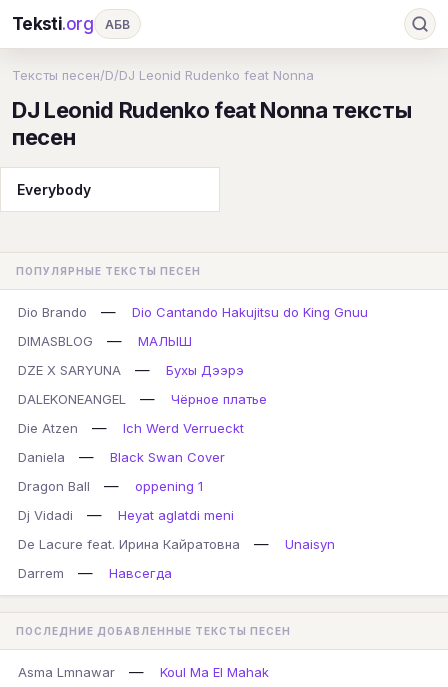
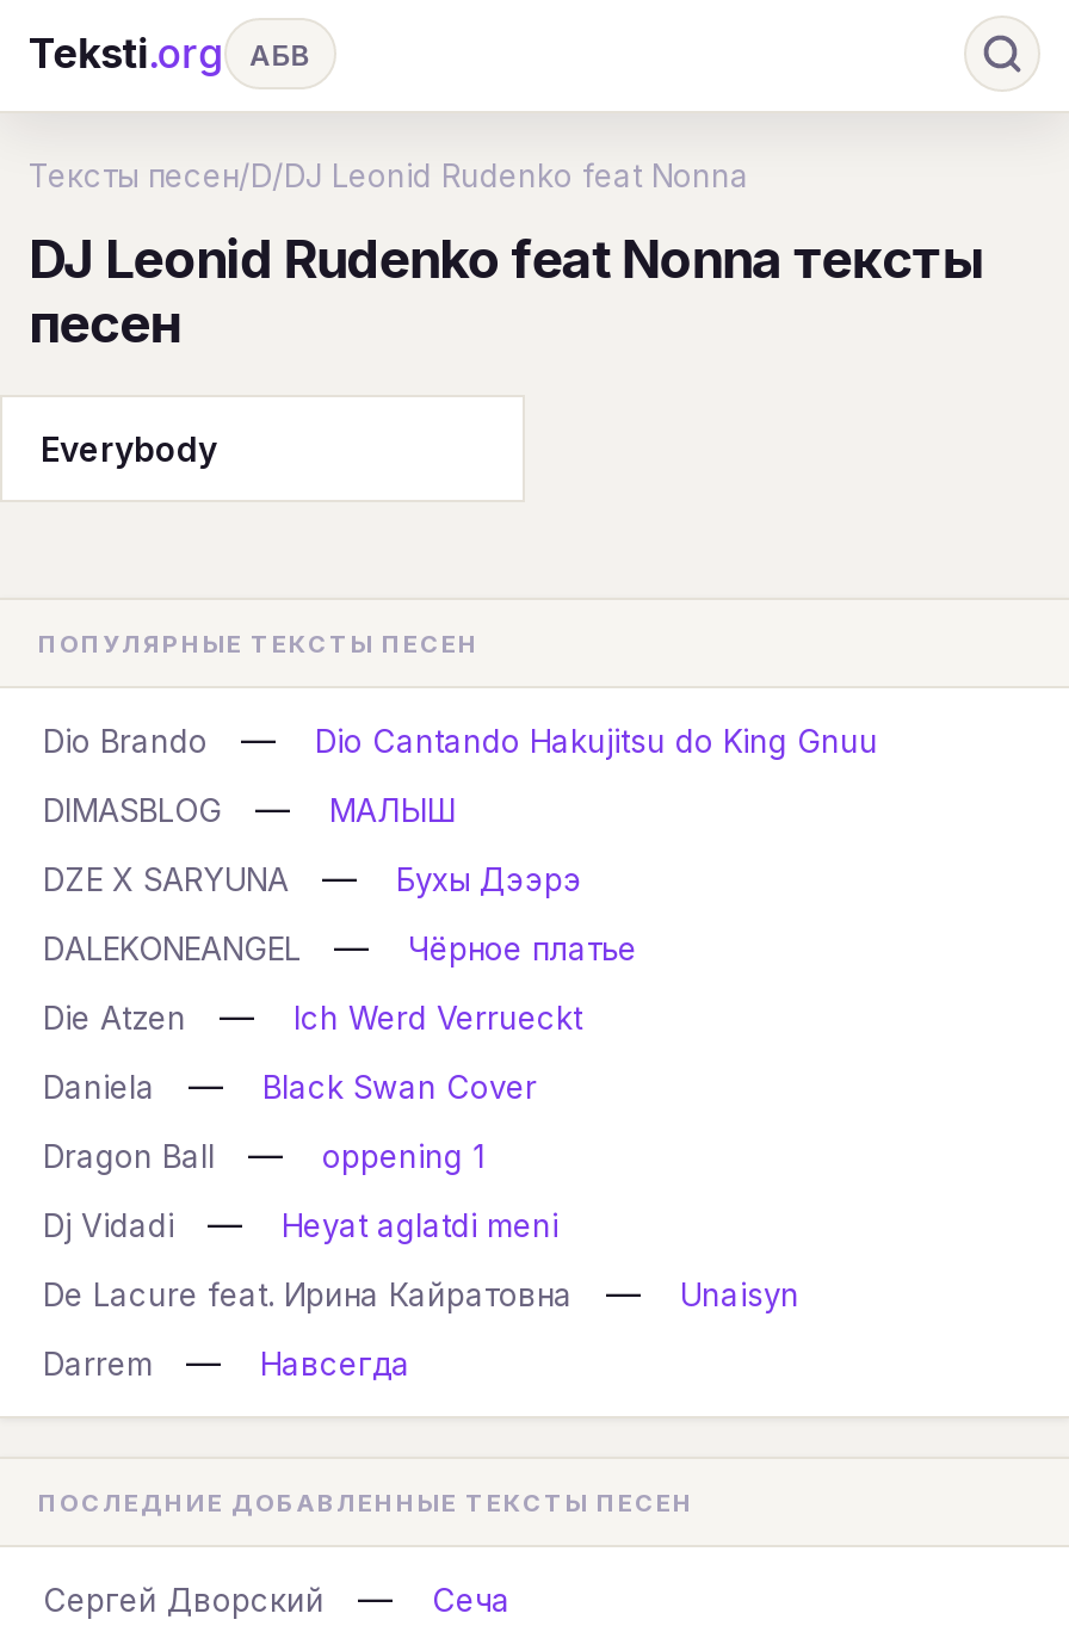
- Asma Lmnawar
+ Сергей Дворский

- Koul Ma El Mahak
+ Сеча
